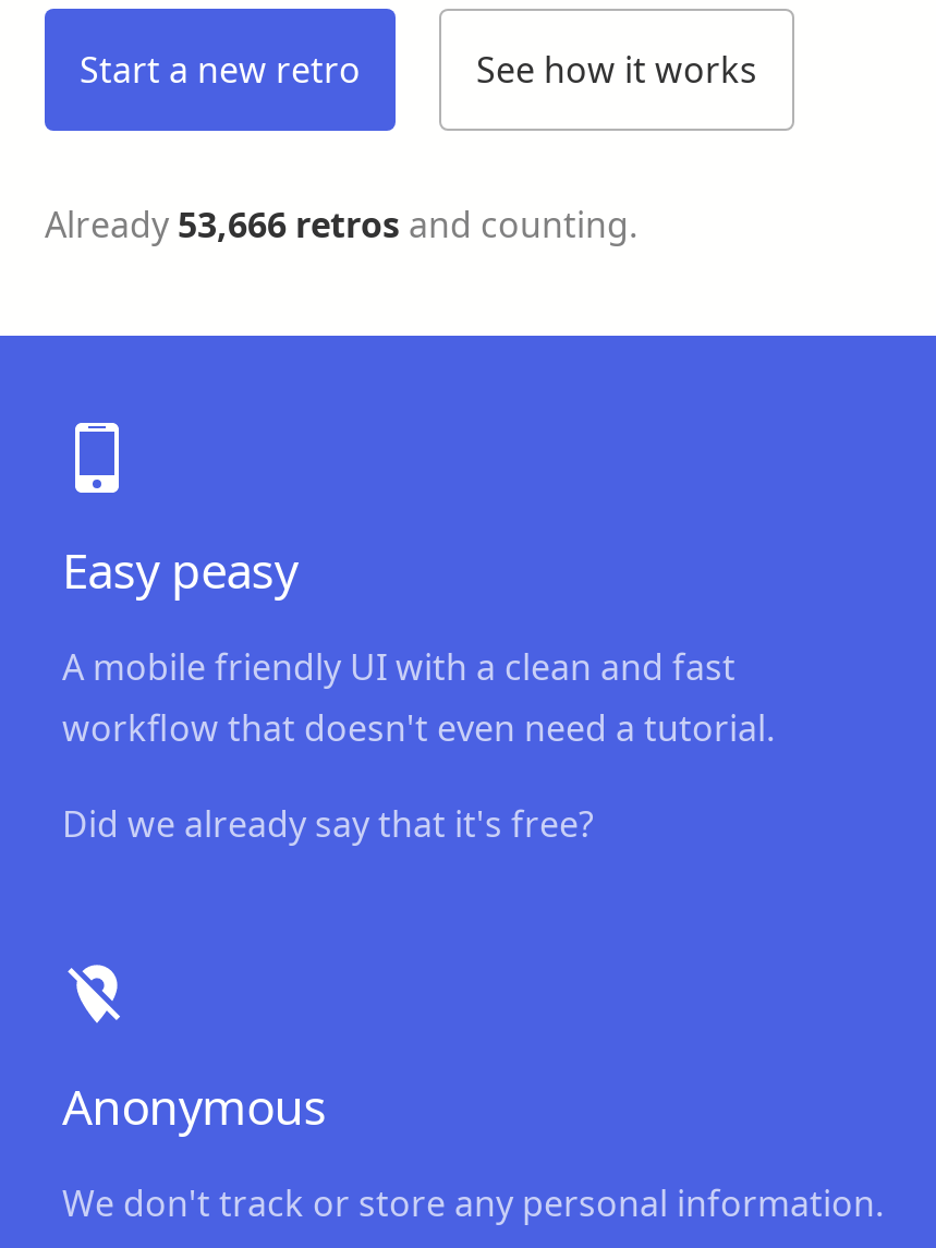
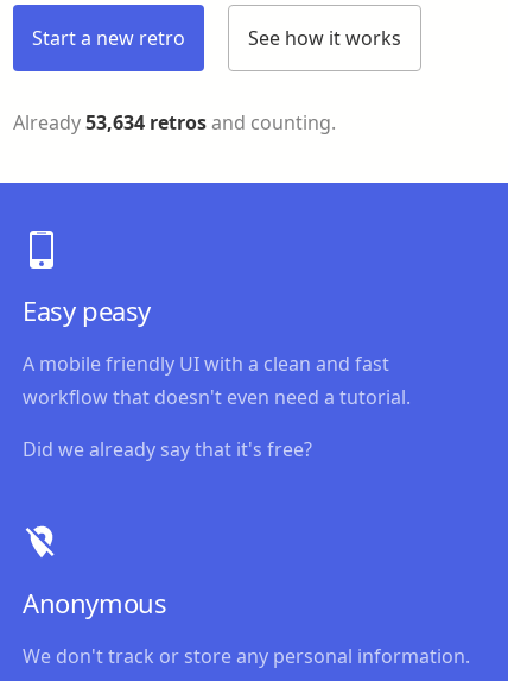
- Already 53,666 retros and counting.
+ Already 53,634 retros and counting.
